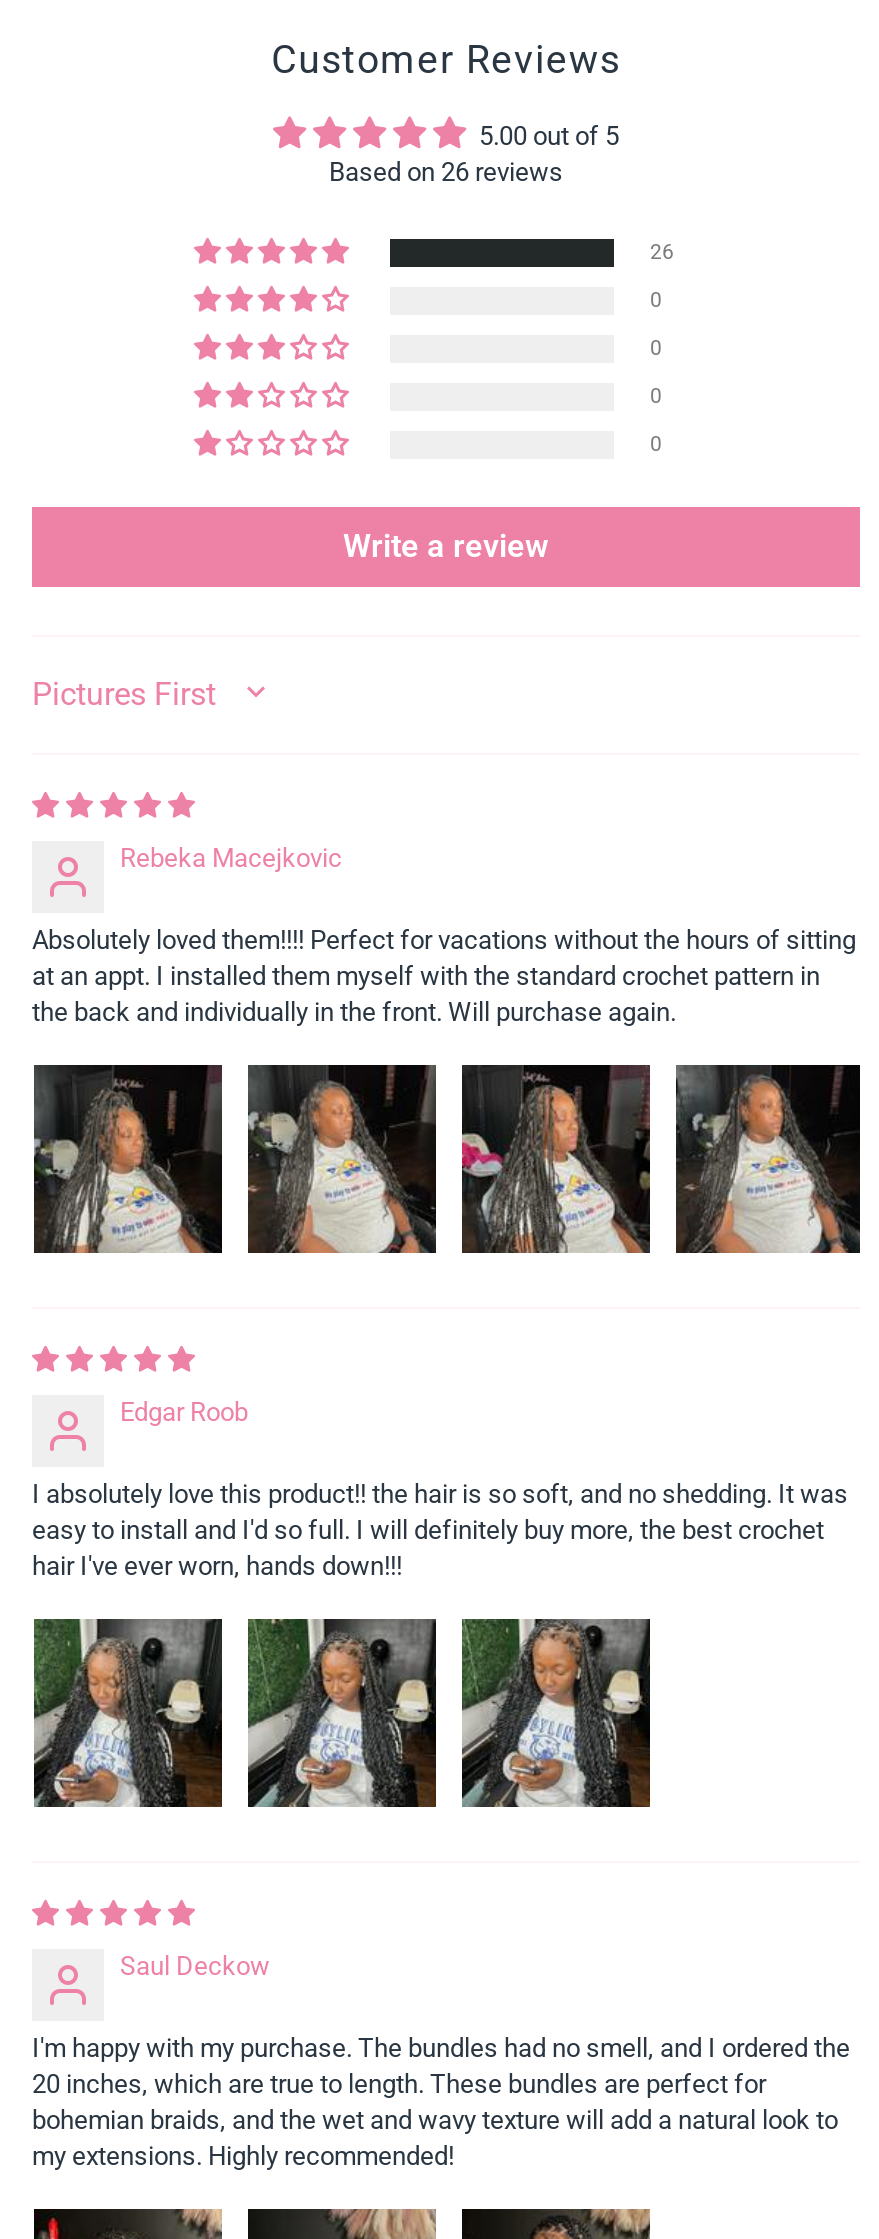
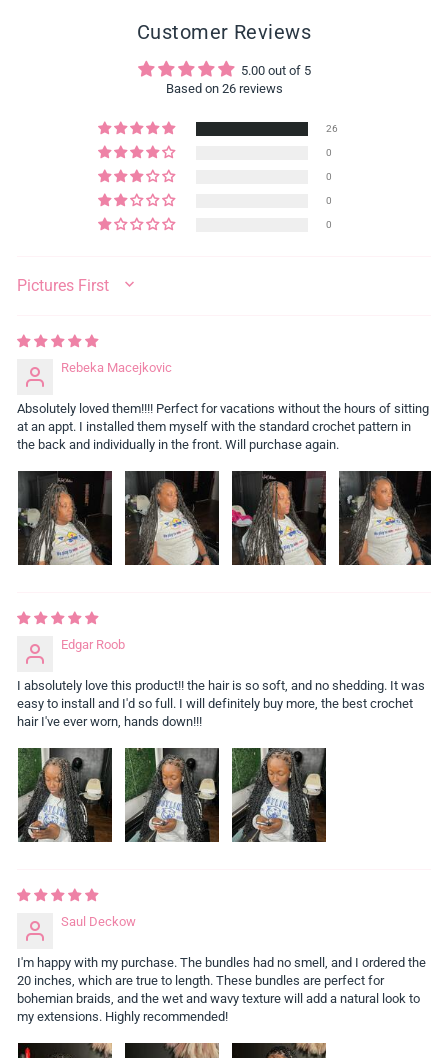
- Write a review
